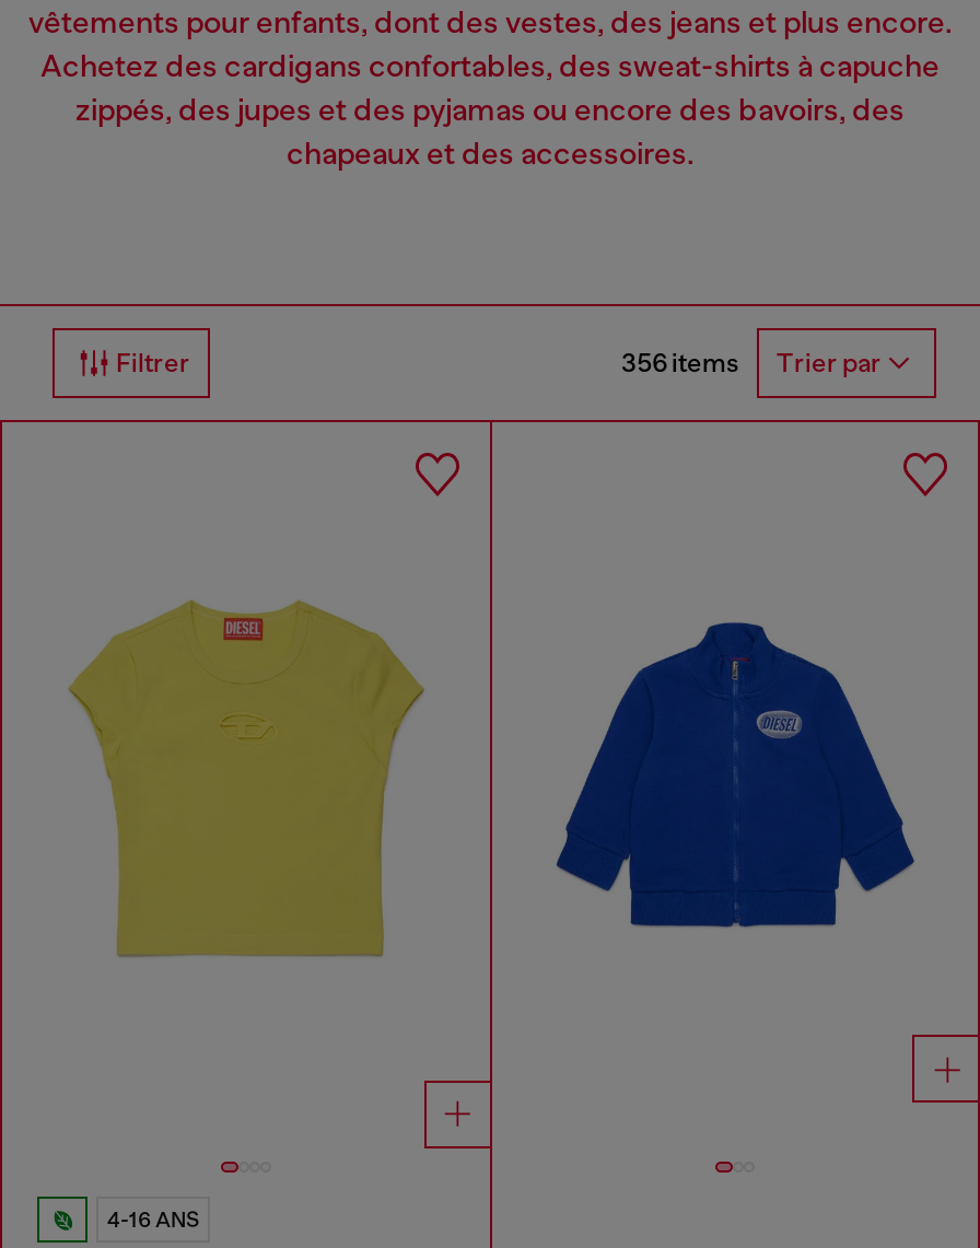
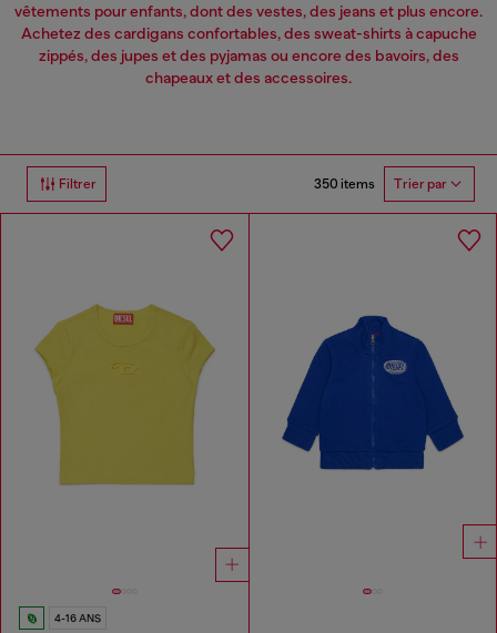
- 356 items Trier par
+ 350 items Trier par
